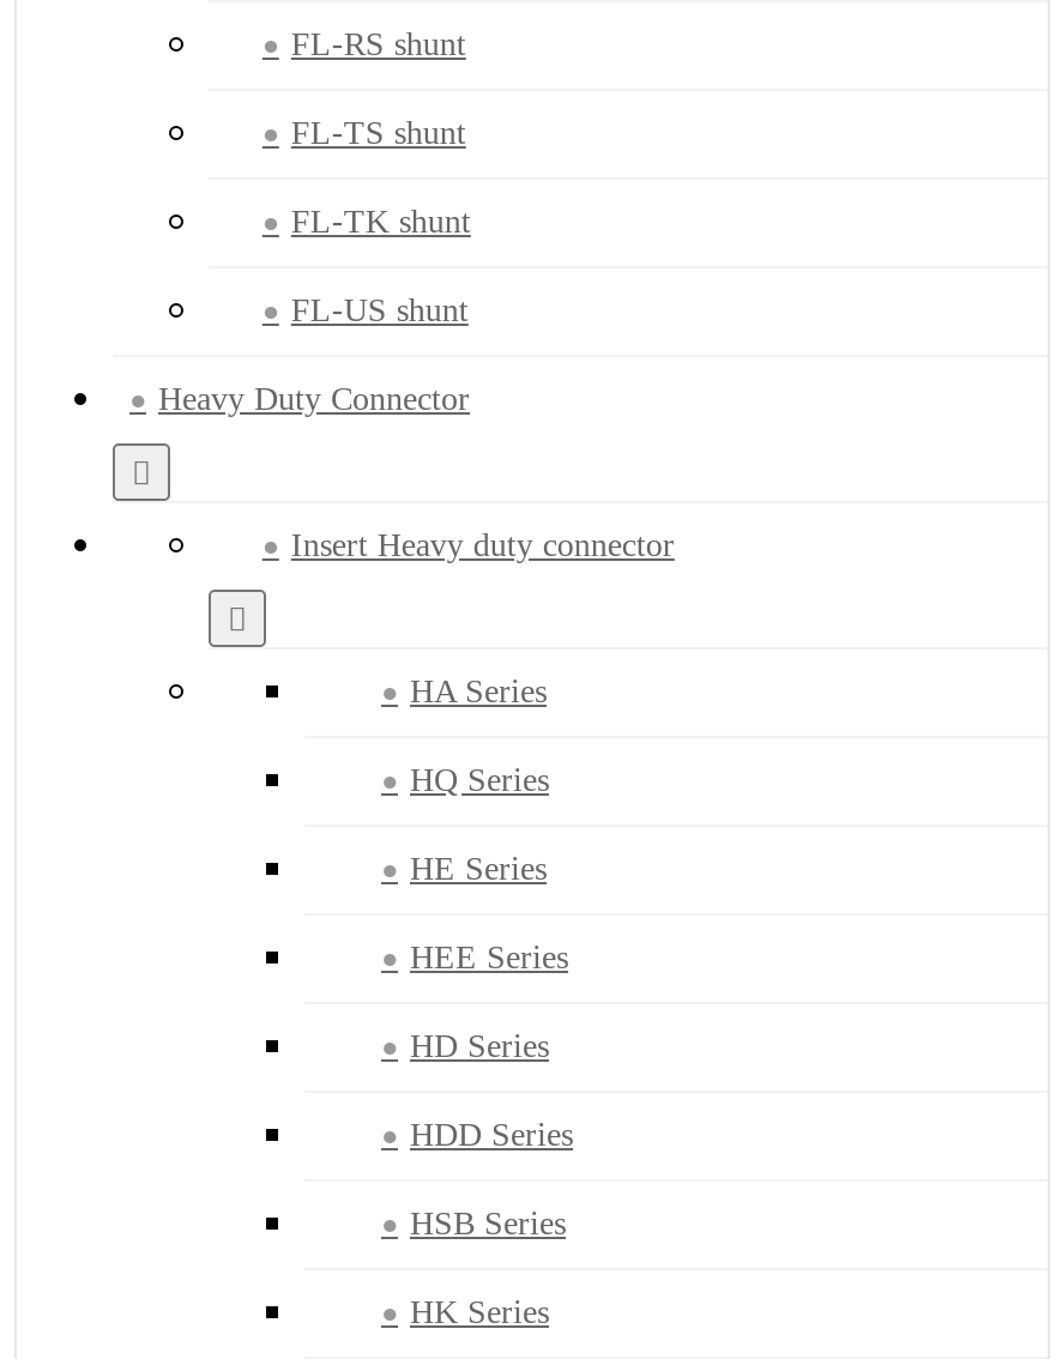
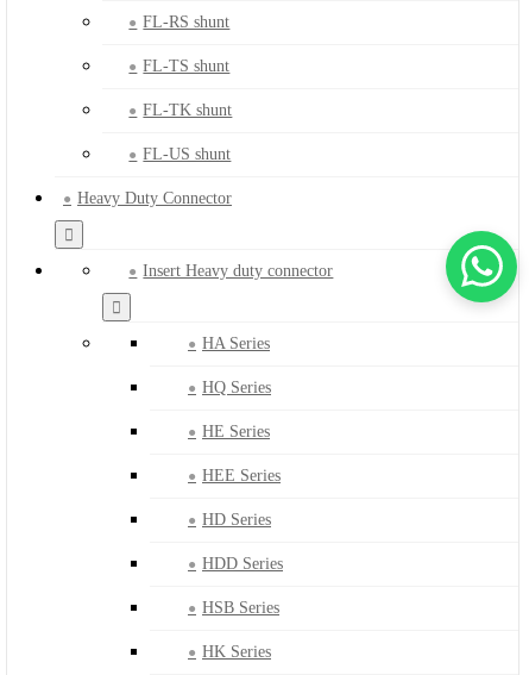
+ [image]
